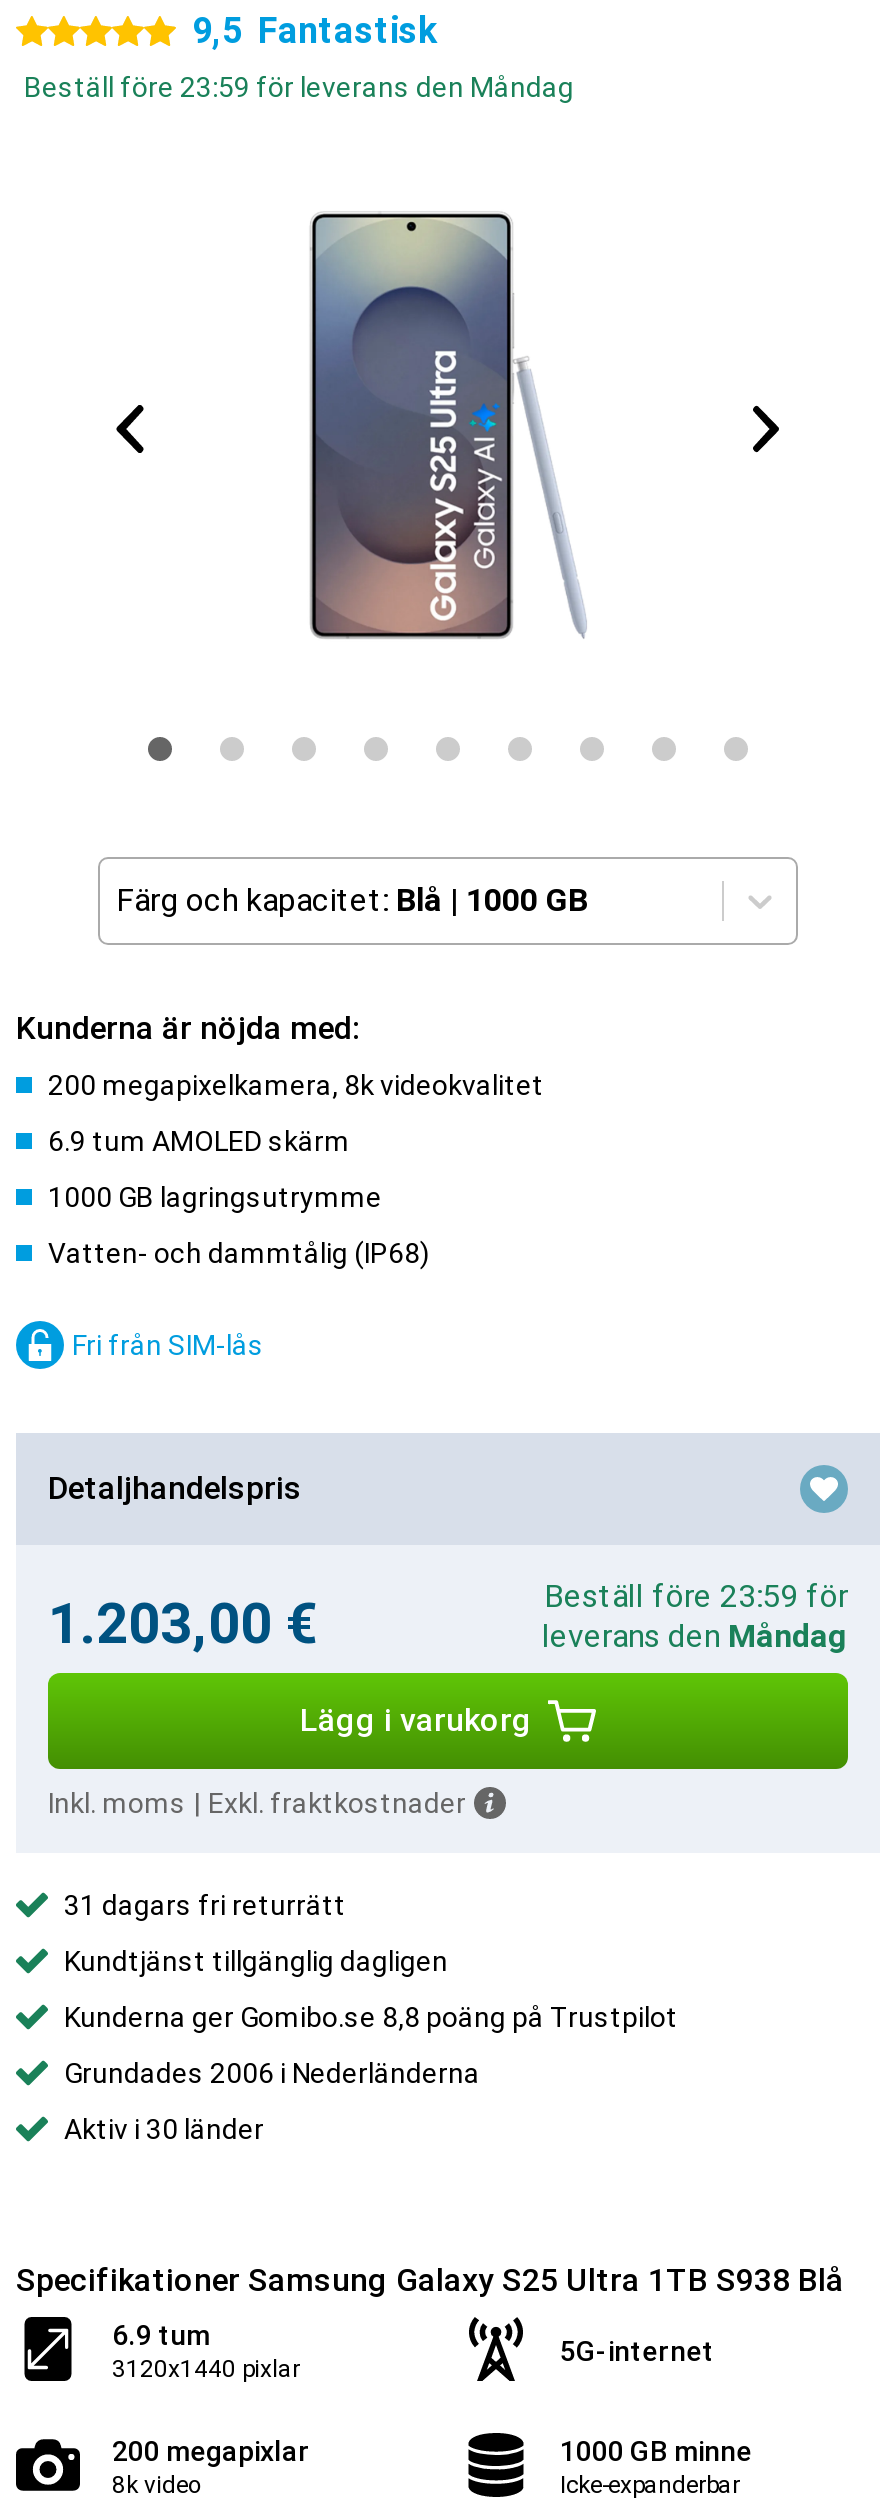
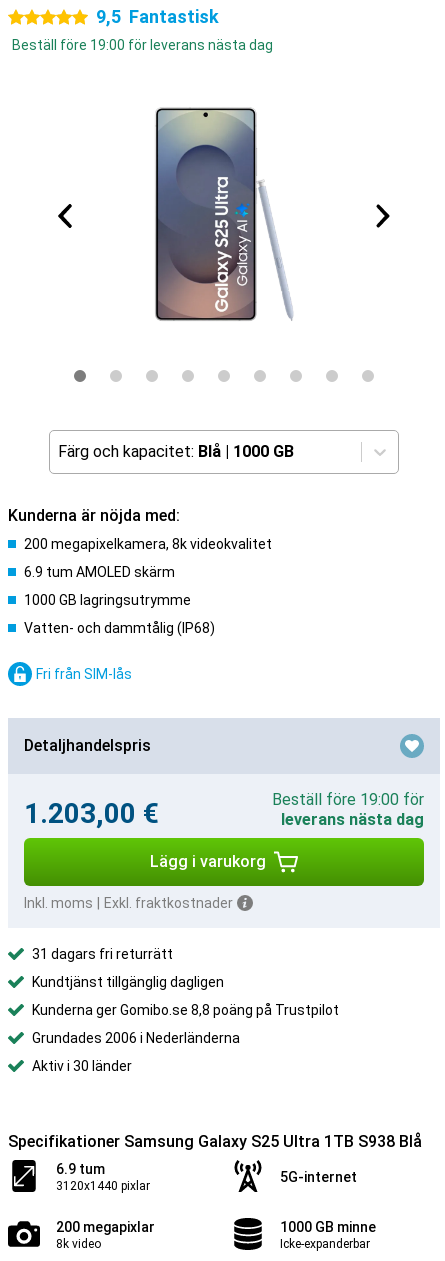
- Beställ före 23:59 för leverans den Måndag
+ Beställ före 19:00 för leverans nästa dag

- Beställ före 23:59 för
+ Beställ före 19:00 för

- leverans den Måndag
+ leverans nästa dag
